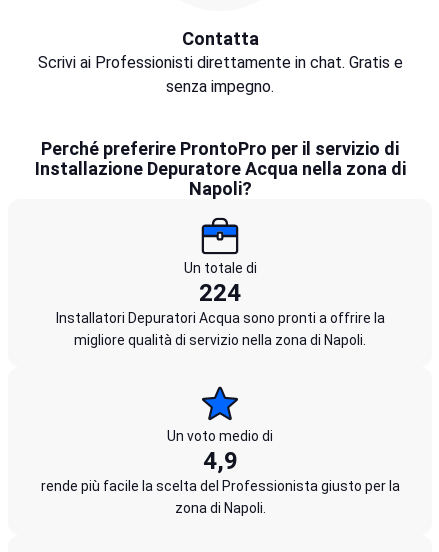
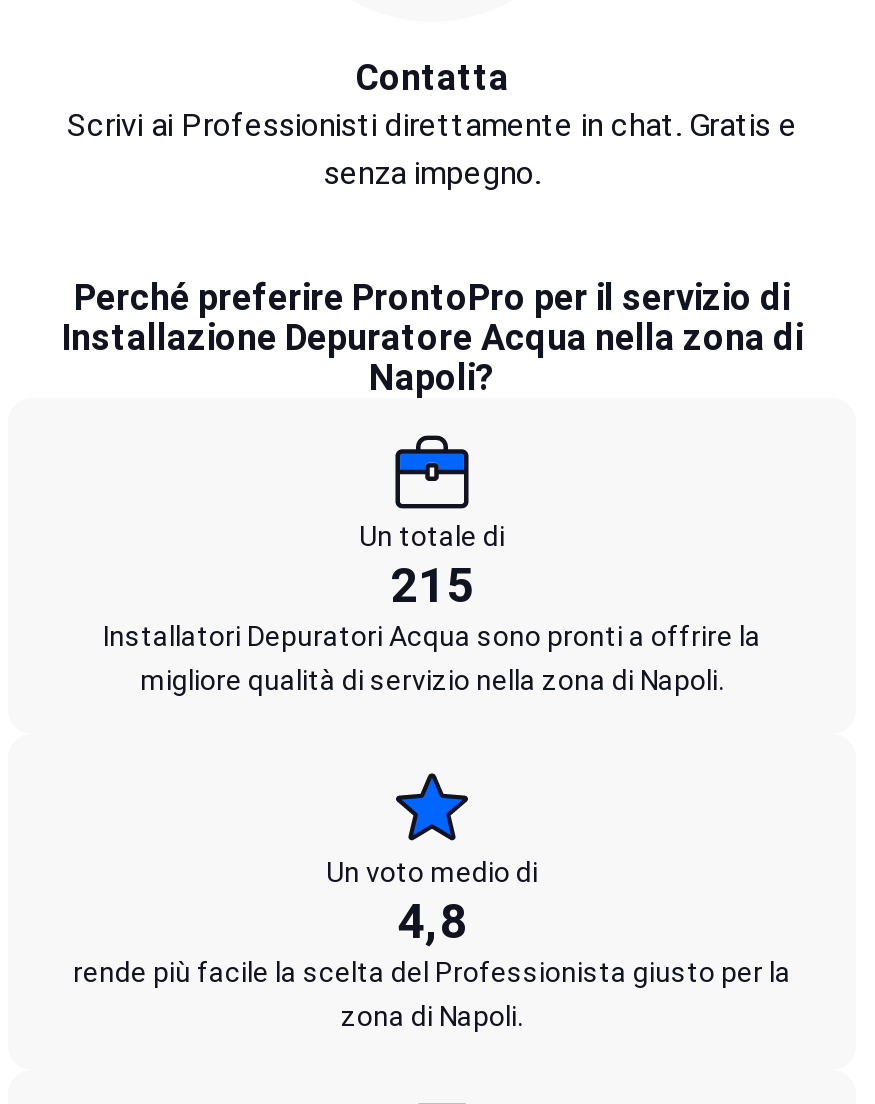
- 224
+ 215

- 4,9
+ 4,8
